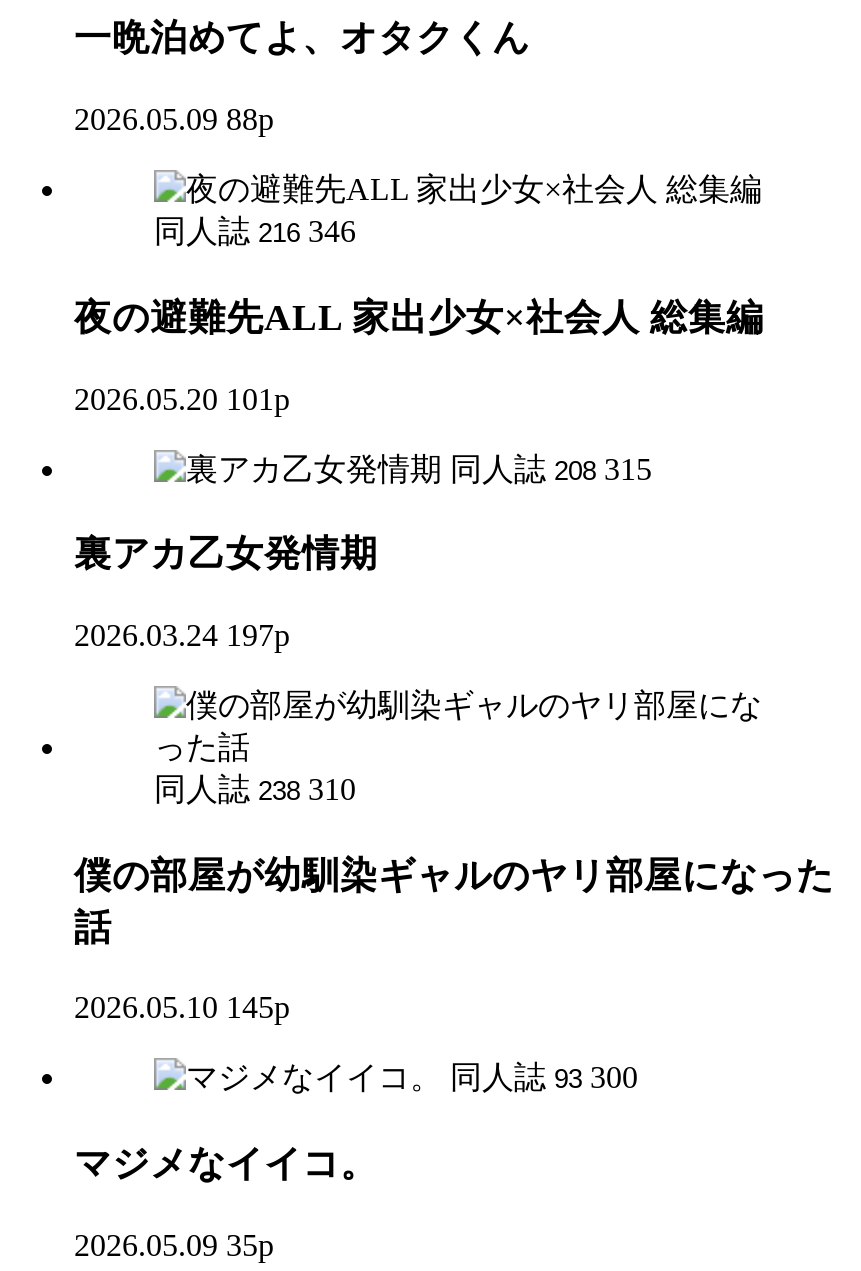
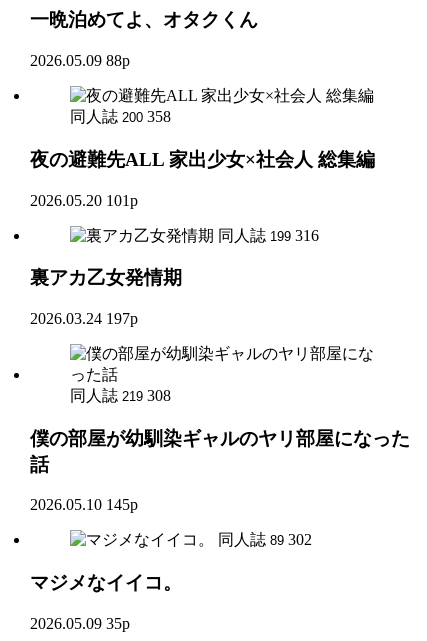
- 同人誌 216 346
+ 同人誌 200 358

- 同人誌 208 315
+ 同人誌 199 316

- 同人誌 238 310
+ 同人誌 219 308

- 同人誌 93 300
+ 同人誌 89 302
